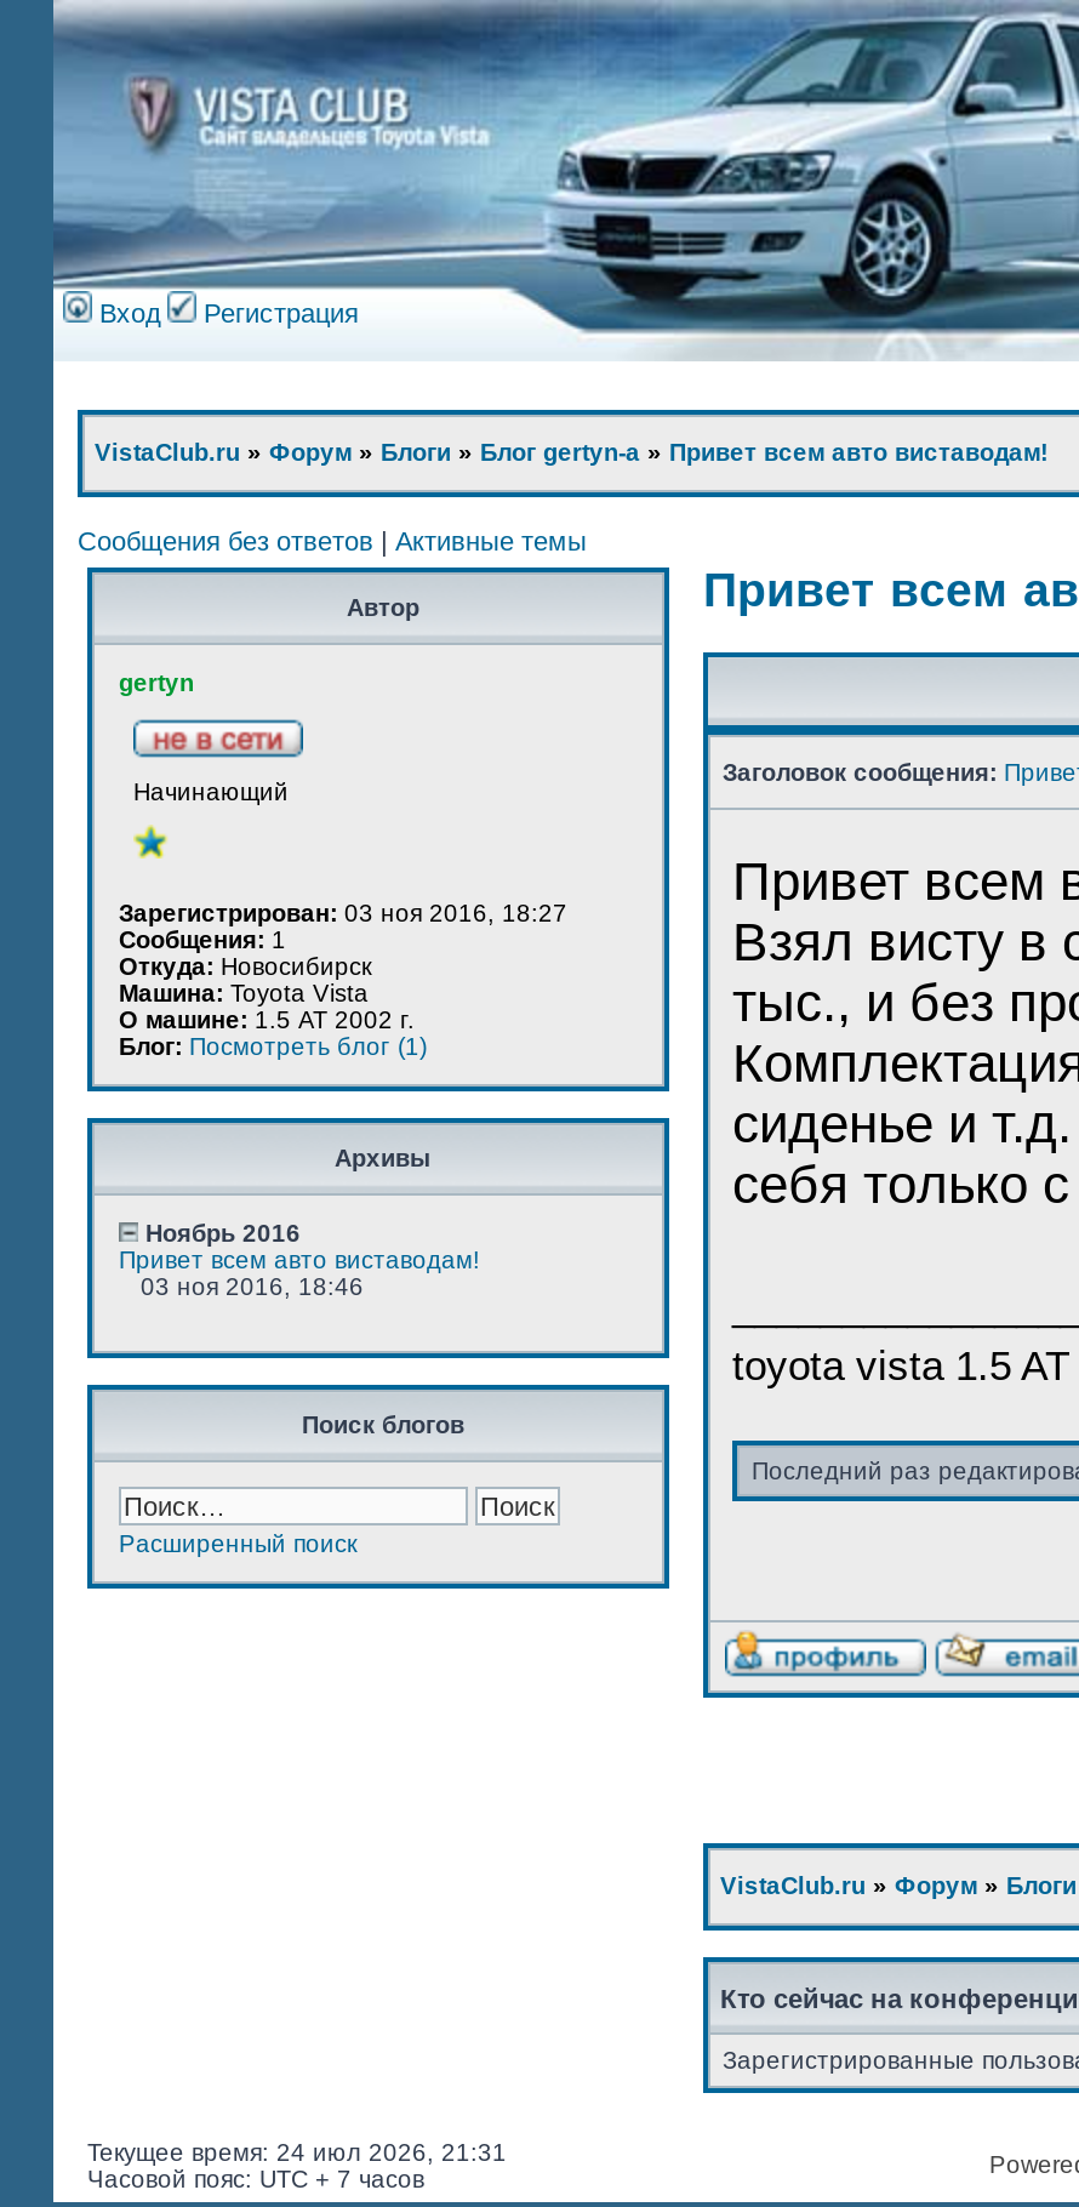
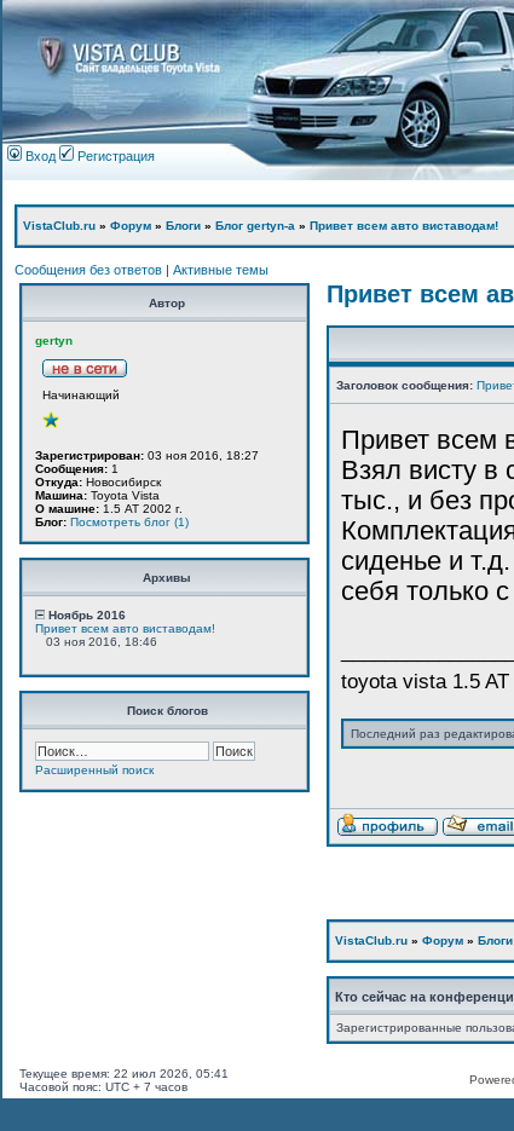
- Текущее время: 24 июл 2026, 21:31
+ Текущее время: 22 июл 2026, 05:41
